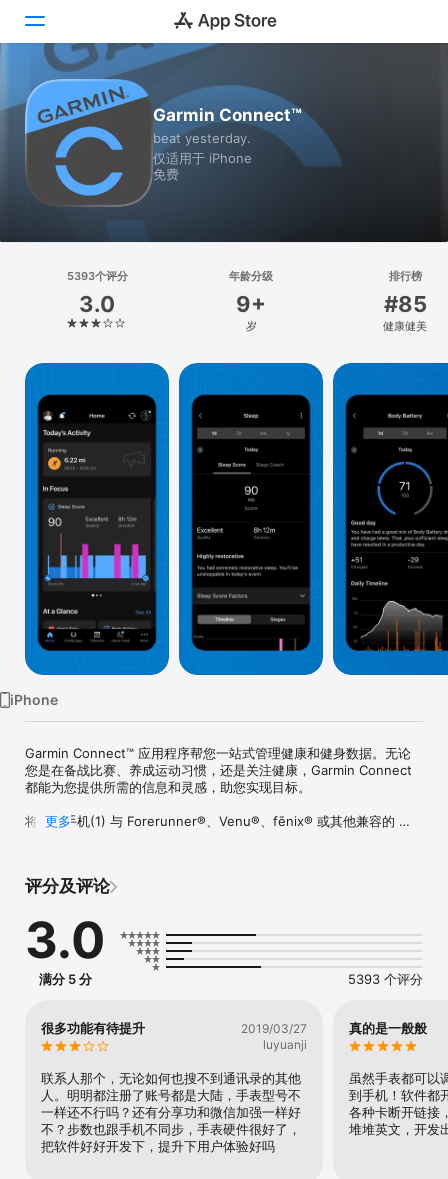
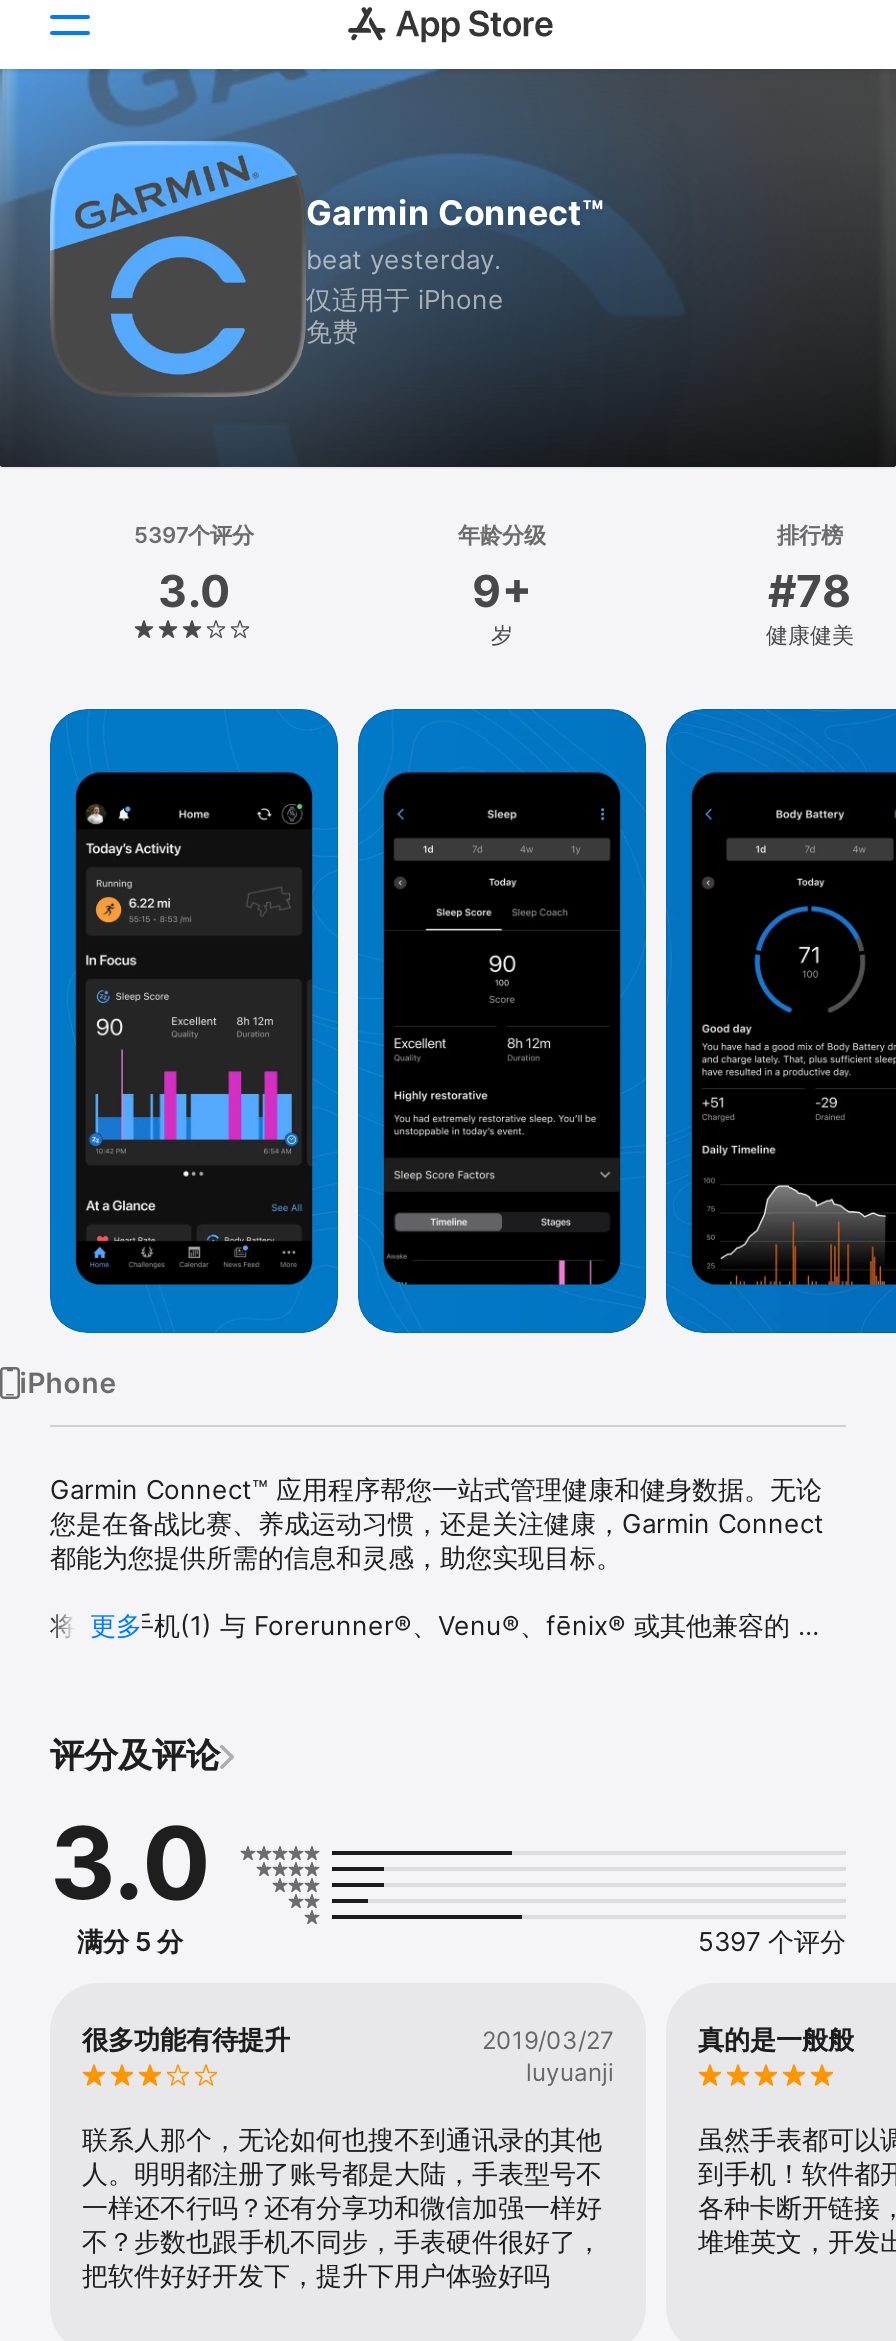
- 5393个评分
+ 5397个评分

- #85
+ #78

- 5393 个评分
+ 5397 个评分
